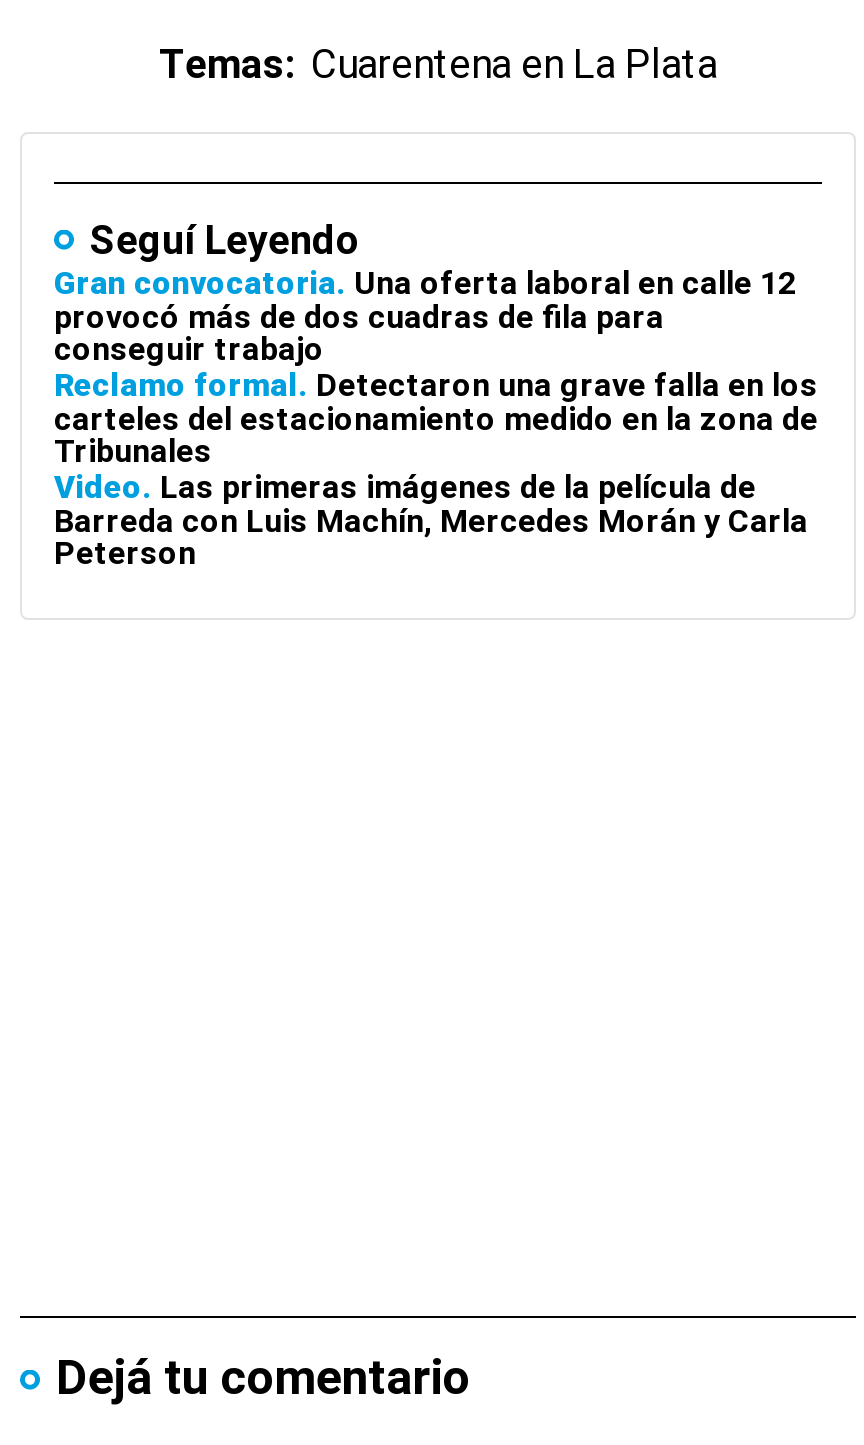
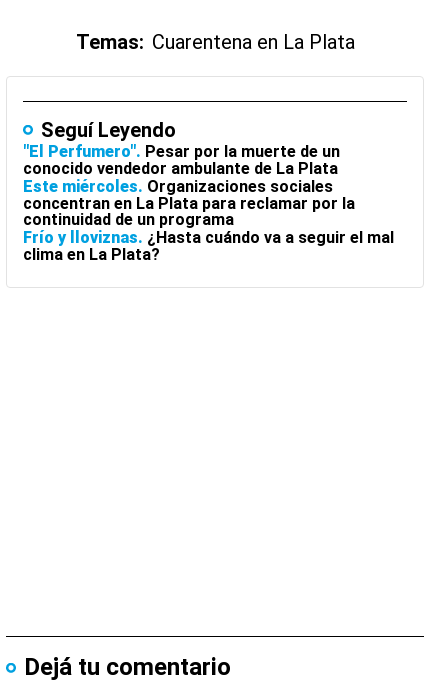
- Gran convocatoria Una oferta laboral en calle 12
- provocó más de dos cuadras de fila para
- conseguir trabajo
- Reclamo formal Detectaron una grave falla en los
- carteles del estacionamiento medido en la zona de
- Tribunales
- Video Las primeras imágenes de la película de
- Barreda con Luis Machín, Mercedes Morán y Carla
- Peterson
+ "El Perfumero" Pesar por la muerte de un
+ conocido vendedor ambulante de La Plata
+ Este miércoles Organizaciones sociales
+ concentran en La Plata para reclamar por la
+ continuidad de un programa
+ Frío y lloviznas ¿Hasta cuándo va a seguir el mal
+ clima en La Plata?
